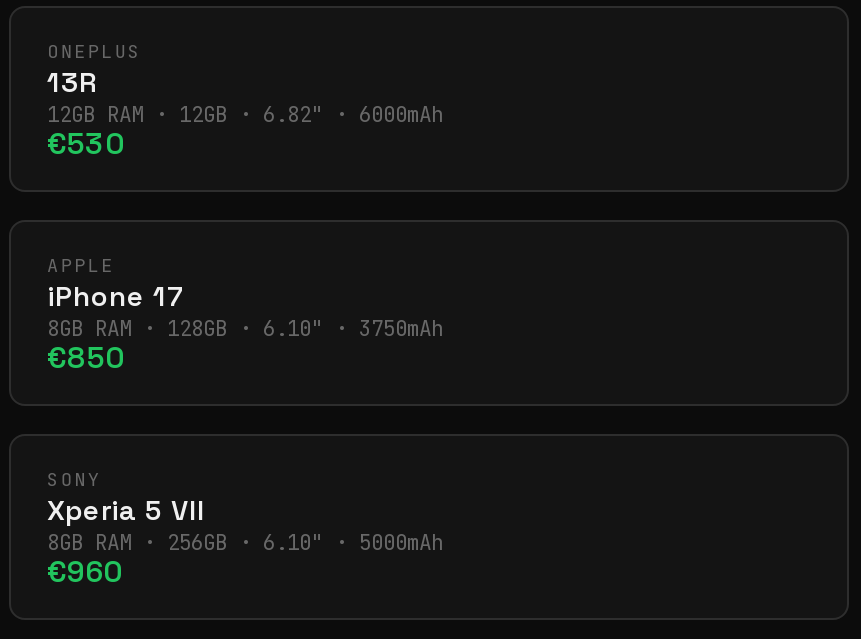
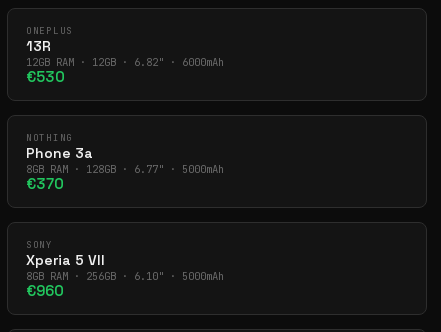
- APPLE
- iPhone 17
- 8GB RAM · 128GB · 6.10" · 3750mAh
- €850
+ NOTHING
+ Phone 3a
+ 8GB RAM · 128GB · 6.77" · 5000mAh
+ €370
